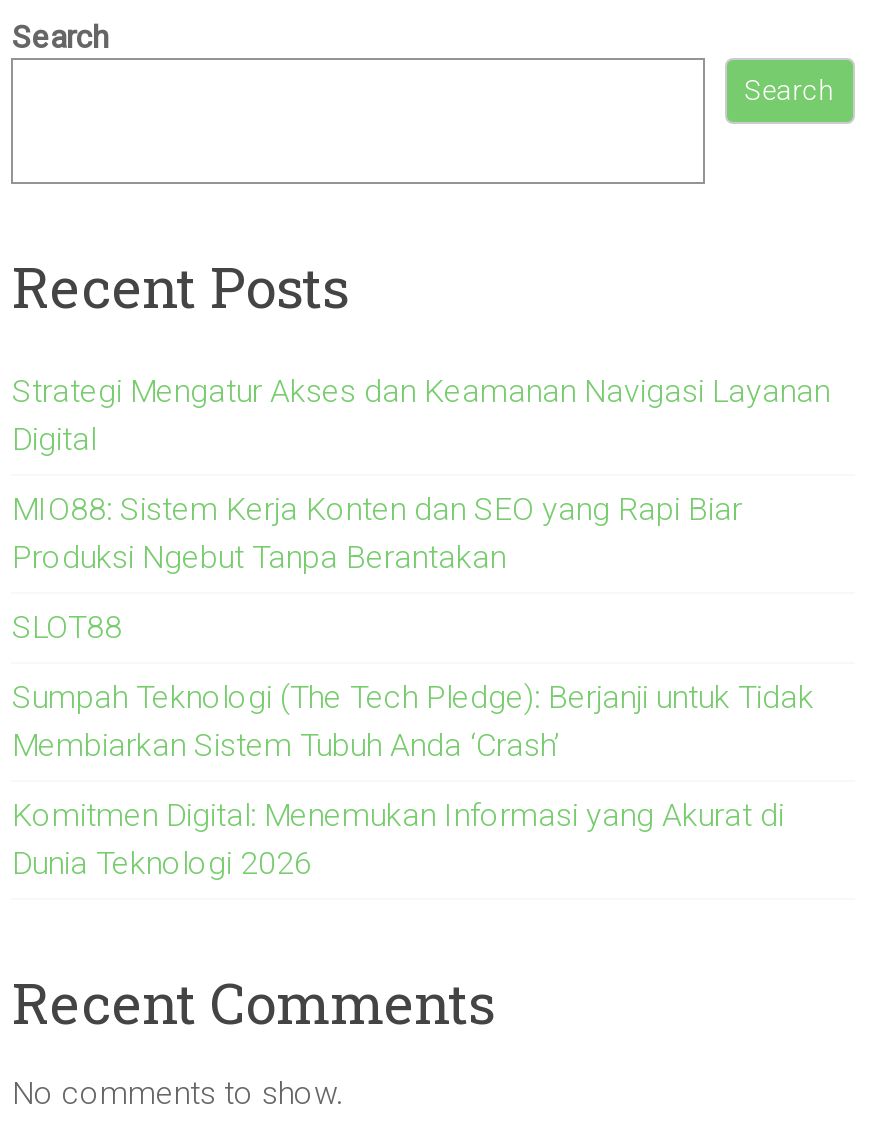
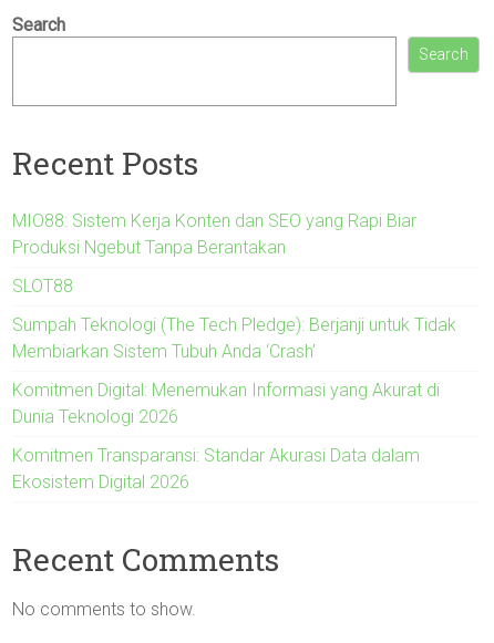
- Strategi Mengatur Akses dan Keamanan Navigasi Layanan
- Digital

moved up: MIO88: Sistem Kerja Konten dan SEO yang Rapi Biar | Produksi Ngebut Tanpa Berantakan | SLOT88 | Sumpah Teknologi (The Tech Pledge): Berjanji untuk Tidak | Membiarkan Sistem Tubuh Anda ‘Crash’ | Komitmen Digital: Menemukan Informasi yang Akurat di | Dunia Teknologi 2026

+ Komitmen Transparansi: Standar Akurasi Data dalam
+ Ekosistem Digital 2026
